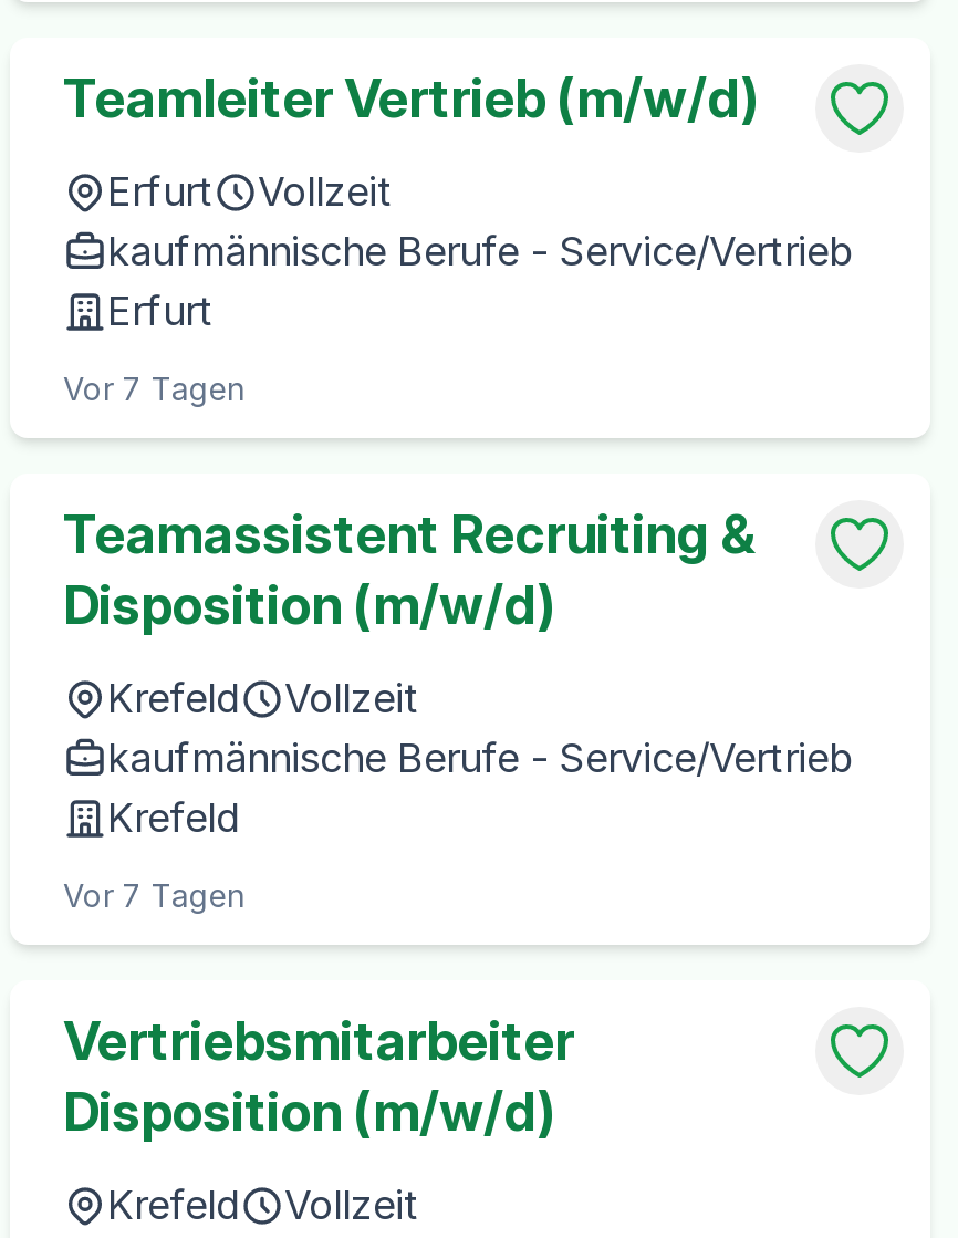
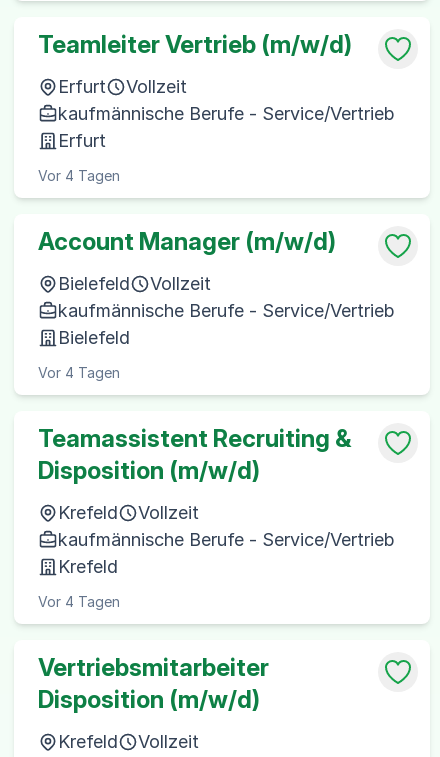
- Vor 7 Tagen
+ Vor 4 Tagen
+ Account Manager (m/w/d)
+ Bielefeld
+ Vollzeit
+ kaufmännische Berufe - Service/Vertrieb
+ Bielefeld
+ Vor 4 Tagen

- Vor 7 Tagen
+ Vor 4 Tagen
